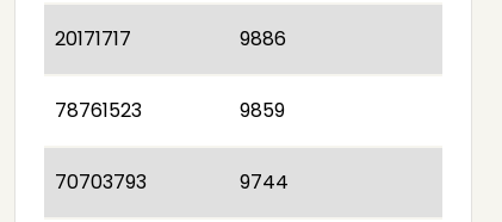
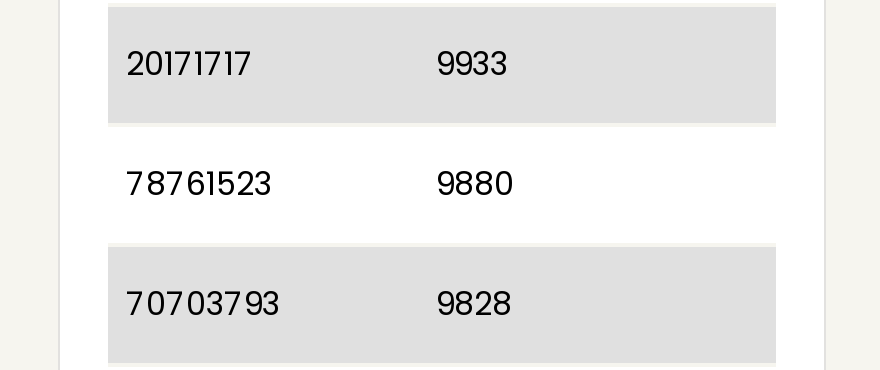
- 9886
+ 9933

- 9859
+ 9880

- 9744
+ 9828
